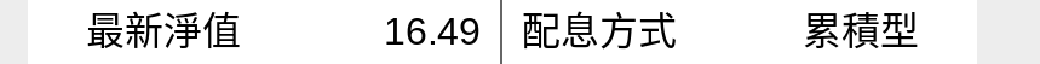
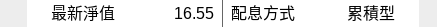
- 16.49 配息方式
+ 16.55 配息方式
